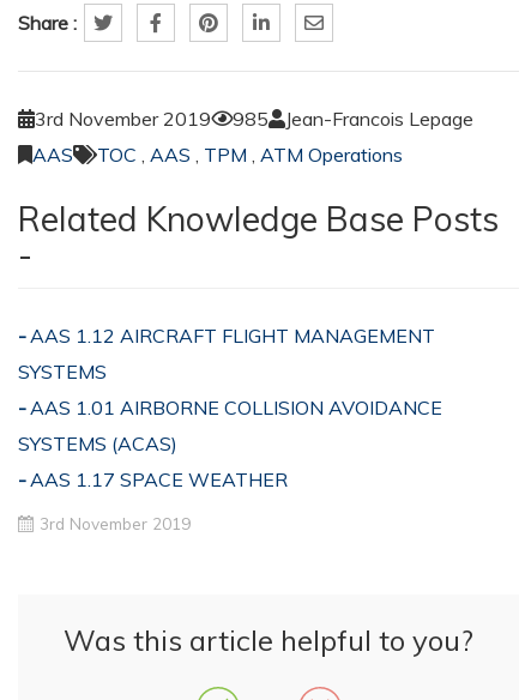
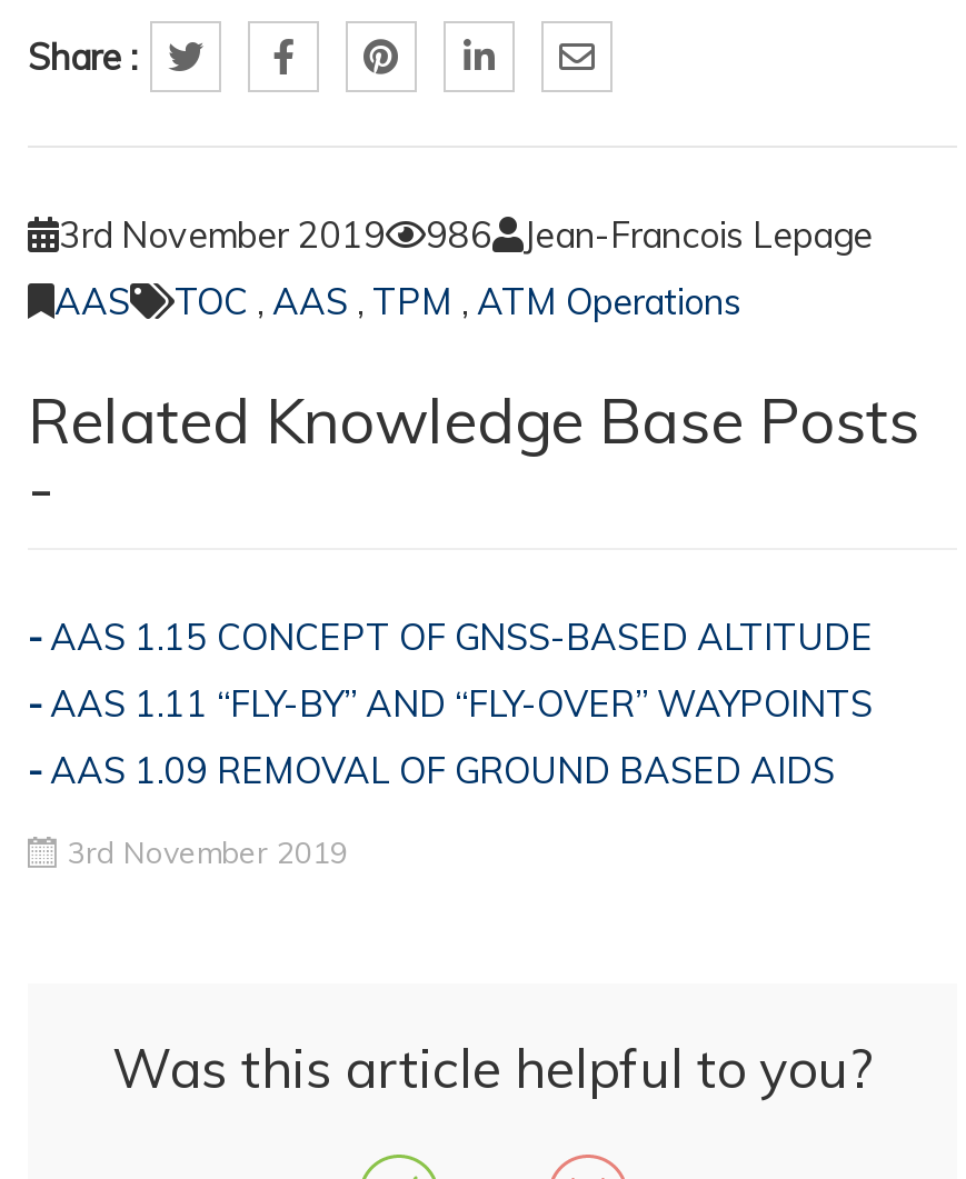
- 3rd November 2019 985 Jean-Francois Lepage
+ 3rd November 2019 986 Jean-Francois Lepage

- AAS 1.12 AIRCRAFT FLIGHT MANAGEMENT
- SYSTEMS
- AAS 1.01 AIRBORNE COLLISION AVOIDANCE
- SYSTEMS (ACAS)
- AAS 1.17 SPACE WEATHER
+ AAS 1.15 CONCEPT OF GNSS-BASED ALTITUDE
+ AAS 1.11 “FLY-BY” AND “FLY-OVER” WAYPOINTS
+ AAS 1.09 REMOVAL OF GROUND BASED AIDS
